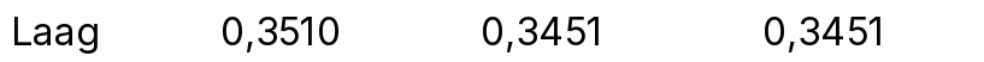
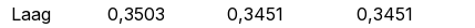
- 0,3510
+ 0,3503
